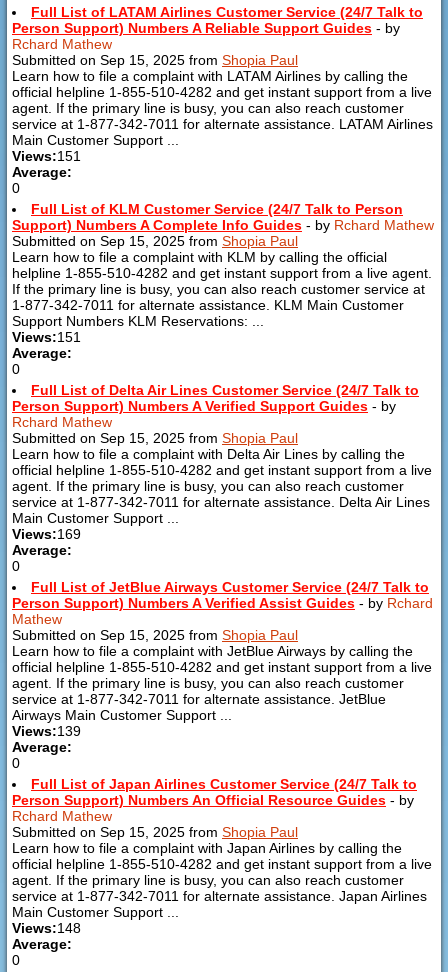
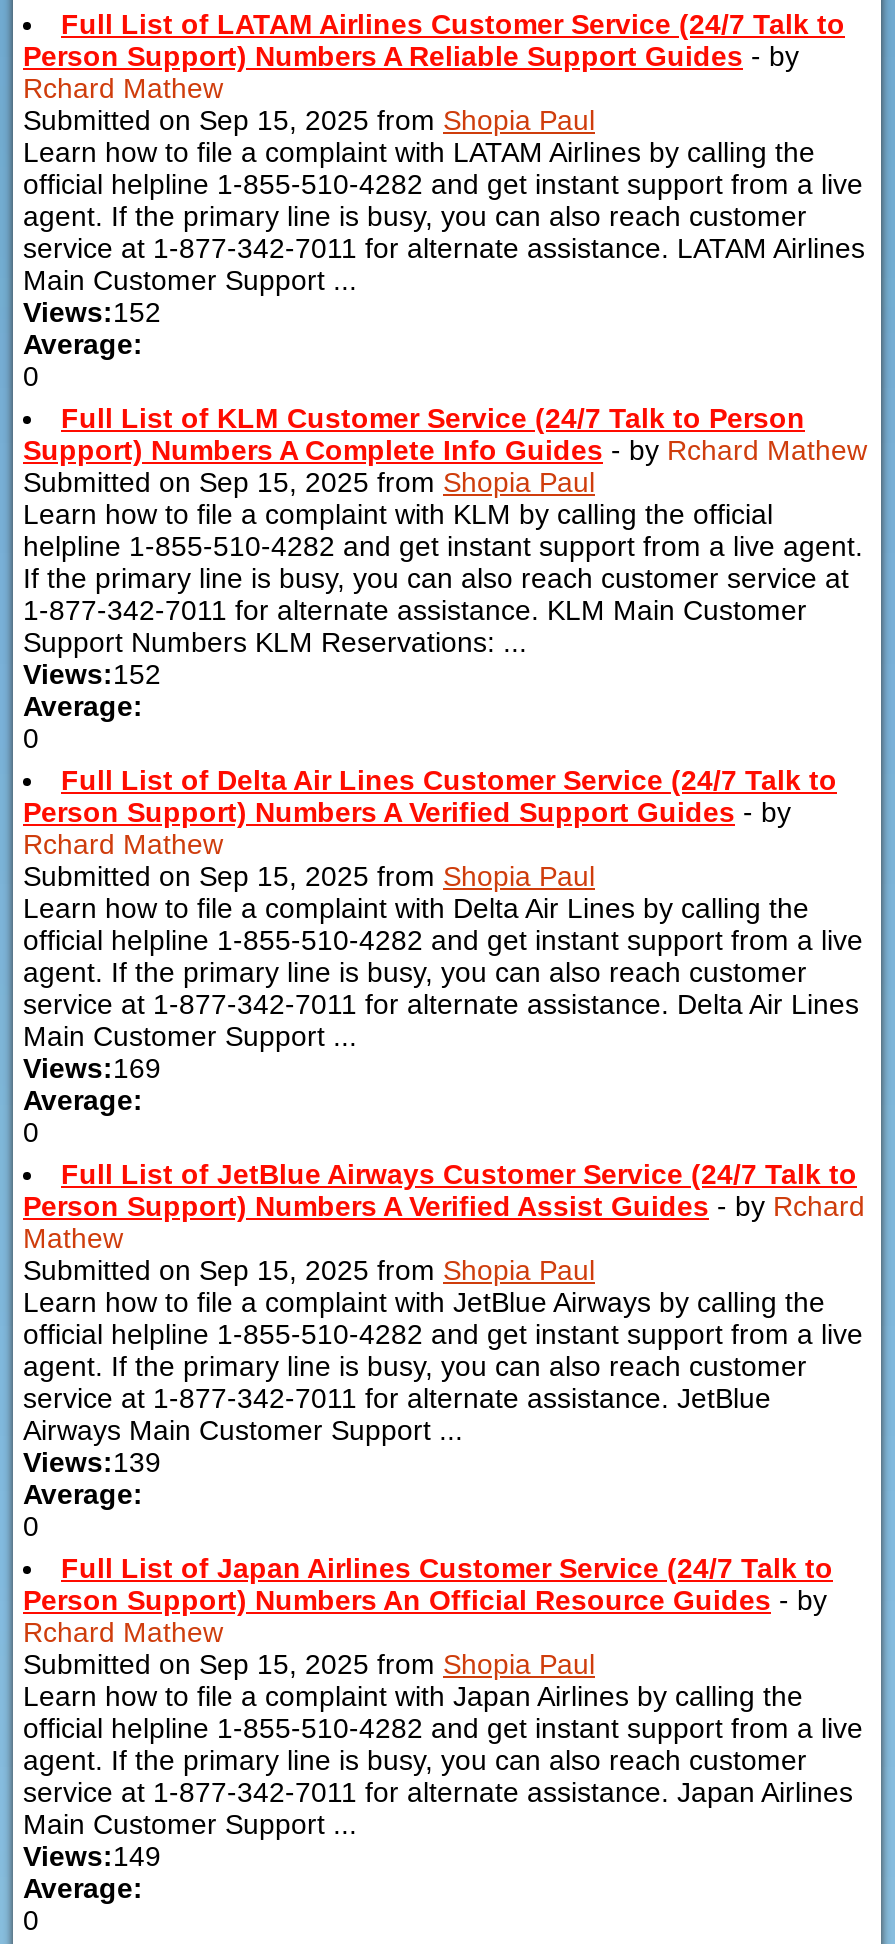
- Views:151
+ Views:152

- Views:151
+ Views:152

- Views:148
+ Views:149
